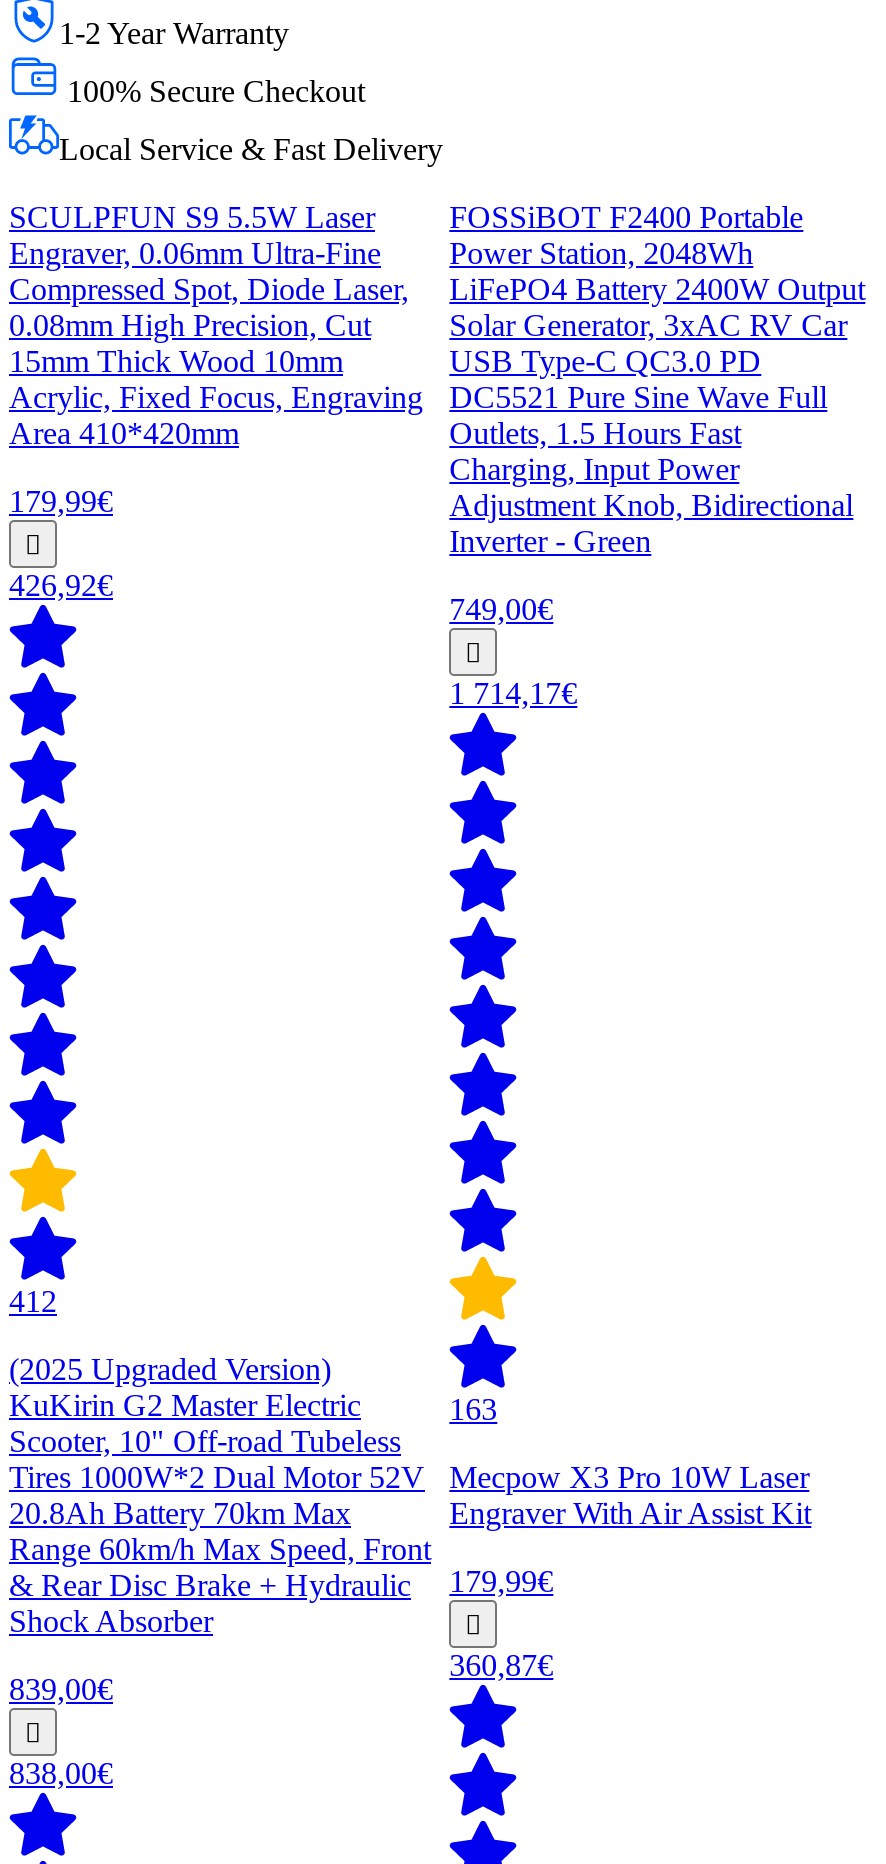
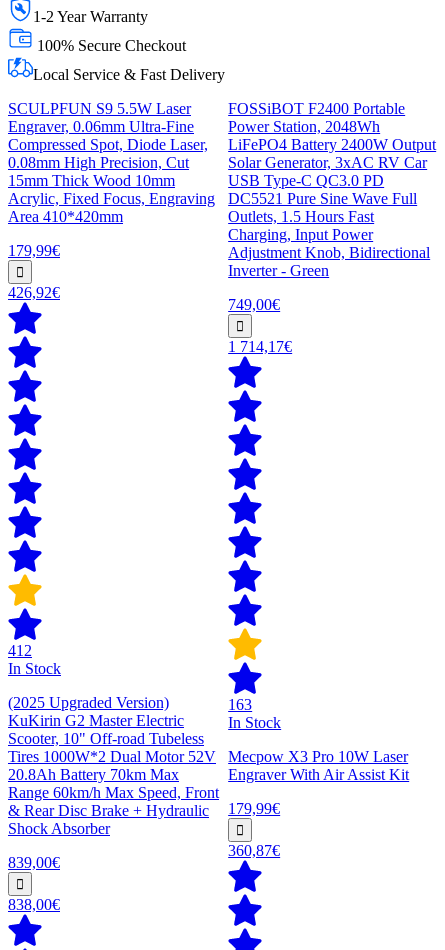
+ In Stock

+ In Stock
